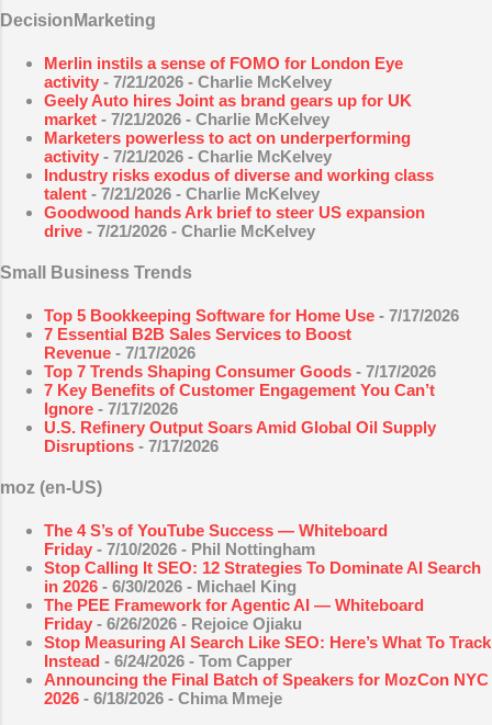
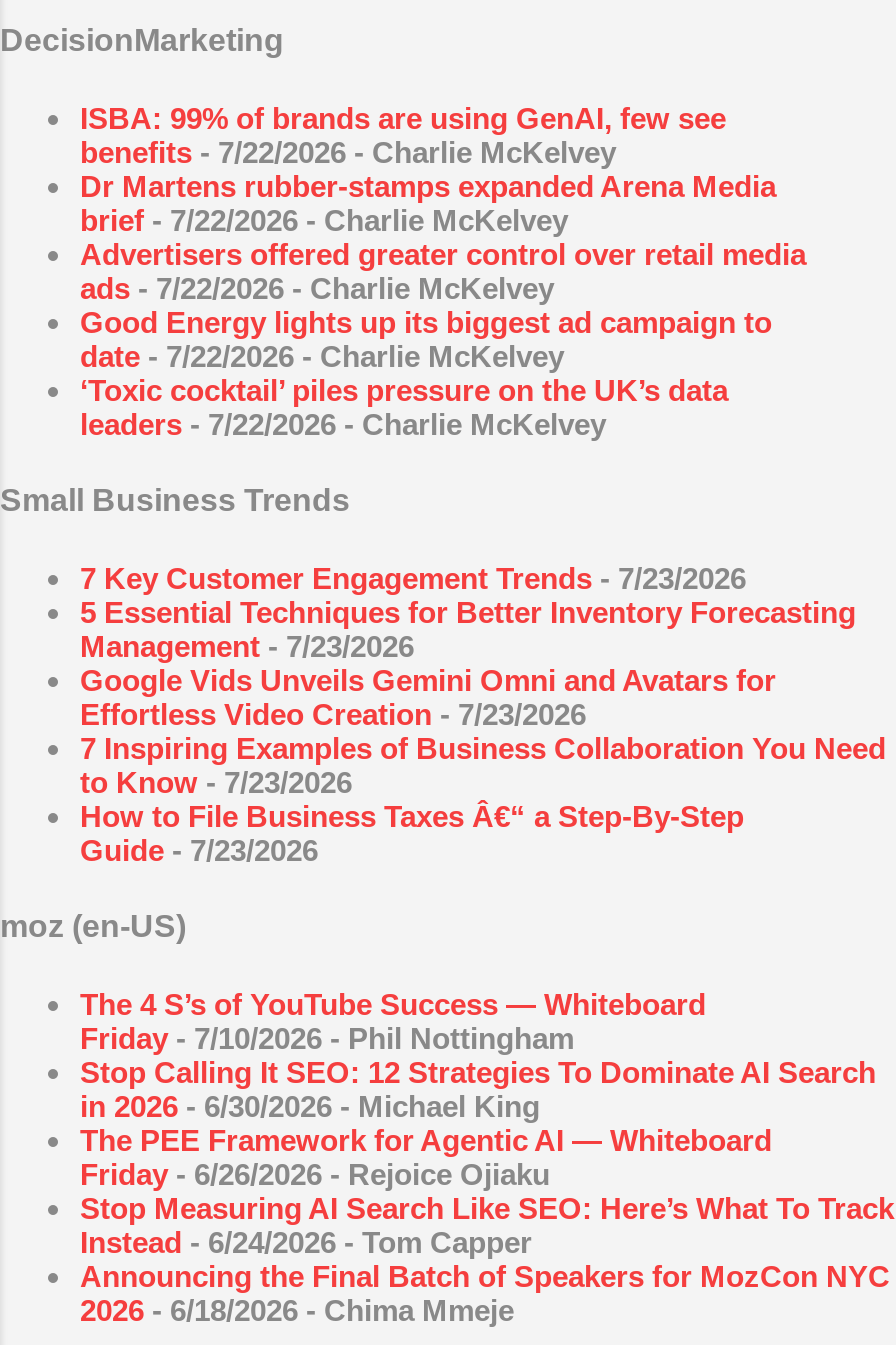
- Merlin instils a sense of FOMO for London Eye
- activity - 7/21/2026 - Charlie McKelvey
- Geely Auto hires Joint as brand gears up for UK
- market - 7/21/2026 - Charlie McKelvey
- Marketers powerless to act on underperforming
- activity - 7/21/2026 - Charlie McKelvey
- Industry risks exodus of diverse and working class
- talent - 7/21/2026- Charlie McKelvey
- Goodwood hands Ark brief to steer US expansion
- drive - 7/21/2026 - Charlie McKelvey
+ ISBA: 99% of brands are using GenAI, few see
+ benefits - 7/22/2026 - Charlie McKelvey
+ Dr Martens rubber-stamps expanded Arena Media
+ brief - 7/22/2026 - Charlie McKelvey
+ Advertisers offered greater control over retail media
+ ads - 7/22/2026 - Charlie McKelvey
+ Good Energy lights up its biggest ad campaign to
+ date - 7/22/2026- Charlie McKelvey
+ ‘Toxic cocktail’ piles pressure on the UK’s data
+ leaders - 7/22/2026 - Charlie McKelvey

- Top 5 Bookkeeping Software for Home Use - 7/17/2026
- 7 Essential B2B Sales Services to Boost
- Revenue - 7/17/2026
- Top 7 Trends Shaping Consumer Goods - 7/17/2026
- 7 Key Benefits of Customer Engagement You Can’t
- Ignore - 7/17/2026
- U.S. Refinery Output Soars Amid Global Oil Supply
- Disruptions - 7/17/2026
+ 7 Key Customer Engagement Trends - 7/23/2026
+ 5 Essential Techniques for Better Inventory Forecasting
+ Management - 7/23/2026
+ Google Vids Unveils Gemini Omni and Avatars for
+ Effortless Video Creation - 7/23/2026
+ 7 Inspiring Examples of Business Collaboration You Need
+ to Know - 7/23/2026
+ How to File Business Taxes Â€“ a Step-By-Step
+ Guide - 7/23/2026
